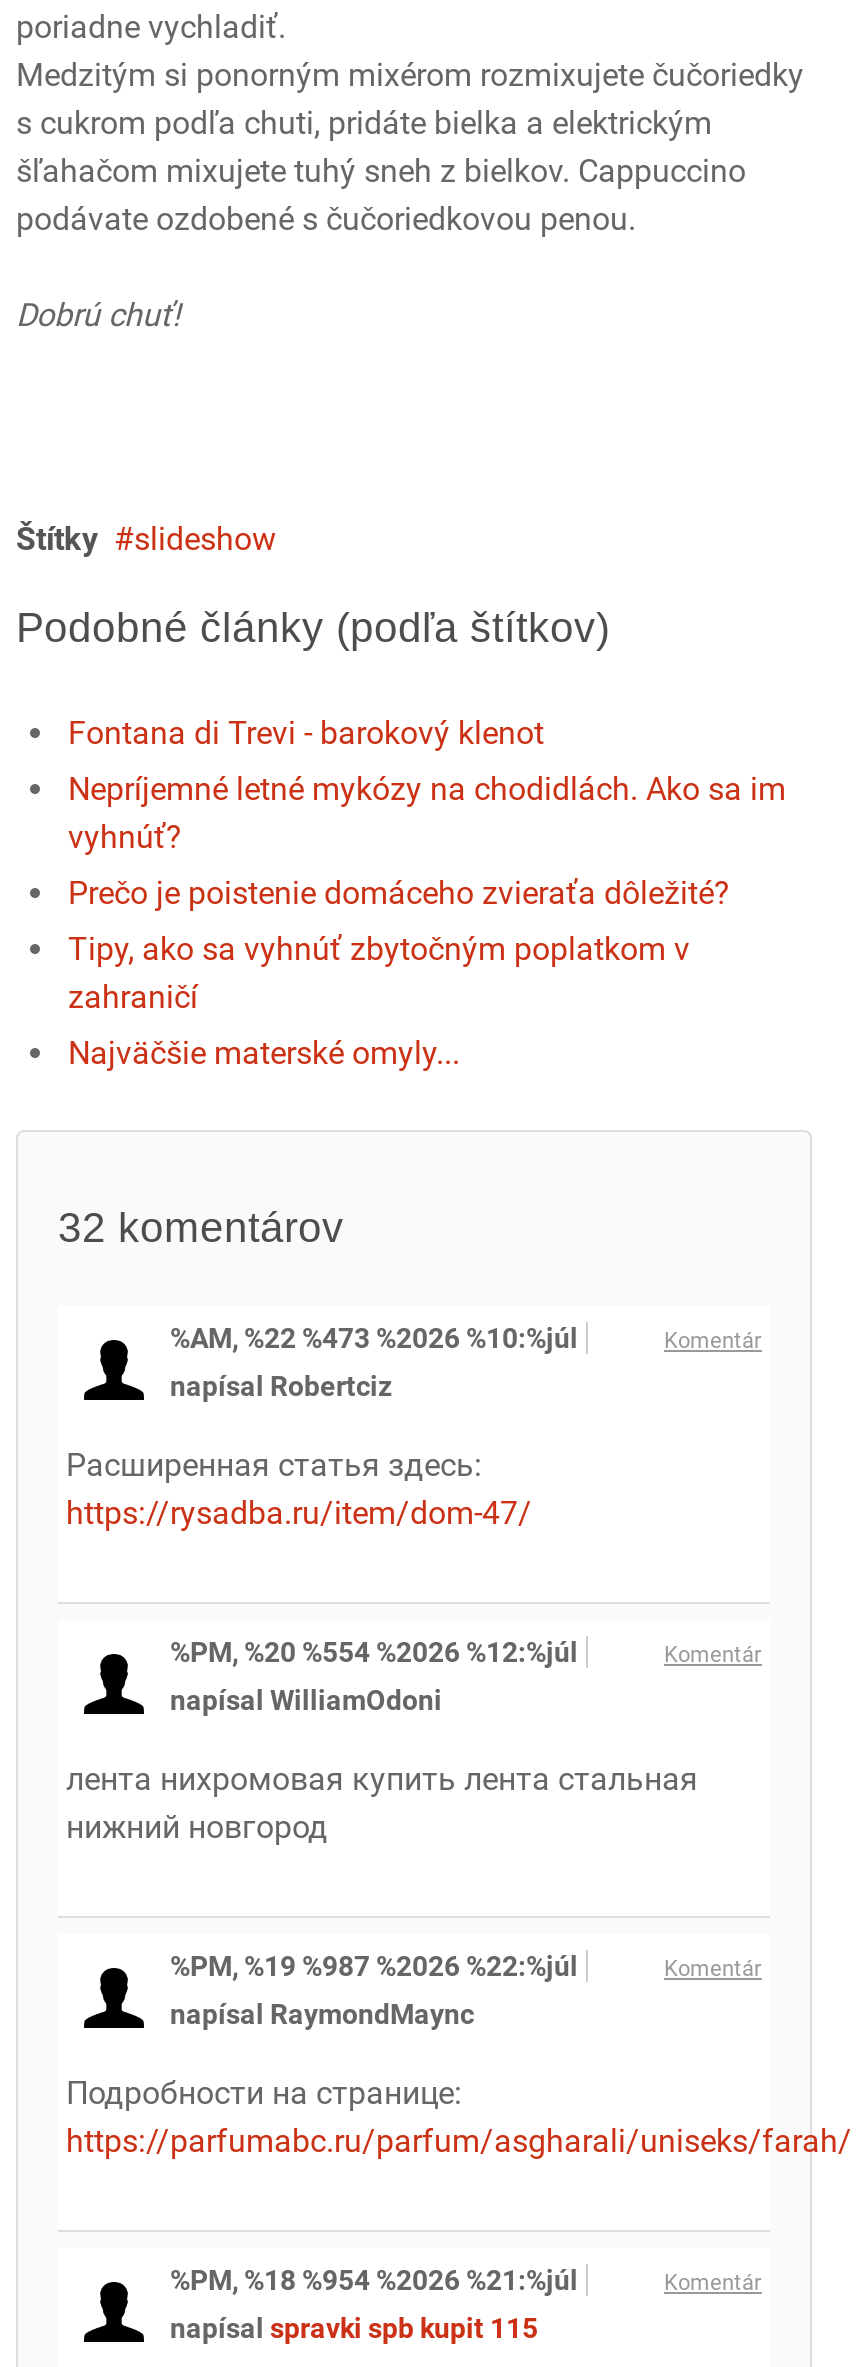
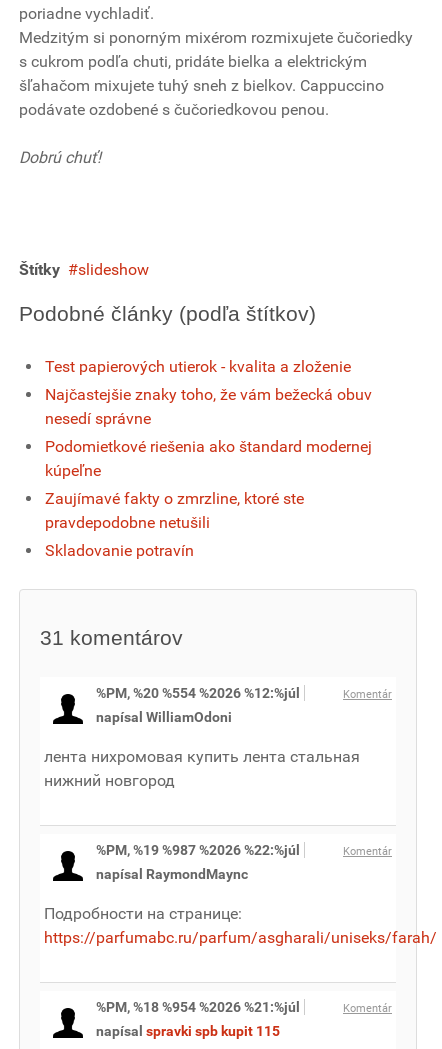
- Fontana di Trevi - barokový klenot
- Nepríjemné letné mykózy na chodidlách. Ako sa im
- vyhnúť?
- Prečo je poistenie domáceho zvieraťa dôležité?
- Tipy, ako sa vyhnúť zbytočným poplatkom v
- zahraničí
- Najväčšie materské omyly...
+ Test papierových utierok - kvalita a zloženie
+ Najčastejšie znaky toho, že vám bežecká obuv
+ nesedí správne
+ Podomietkové riešenia ako štandard modernej
+ kúpeľne
+ Zaujímavé fakty o zmrzline, ktoré ste
+ pravdepodobne netušili
+ Skladovanie potravín

- 32 komentárov
- Komentár
- %AM, %22 %473 %2026 %10:%júl
- napísal Robertciz
- Расширенная статья здесь:
- https://rysadba.ru/item/dom-47/
+ 31 komentárov
